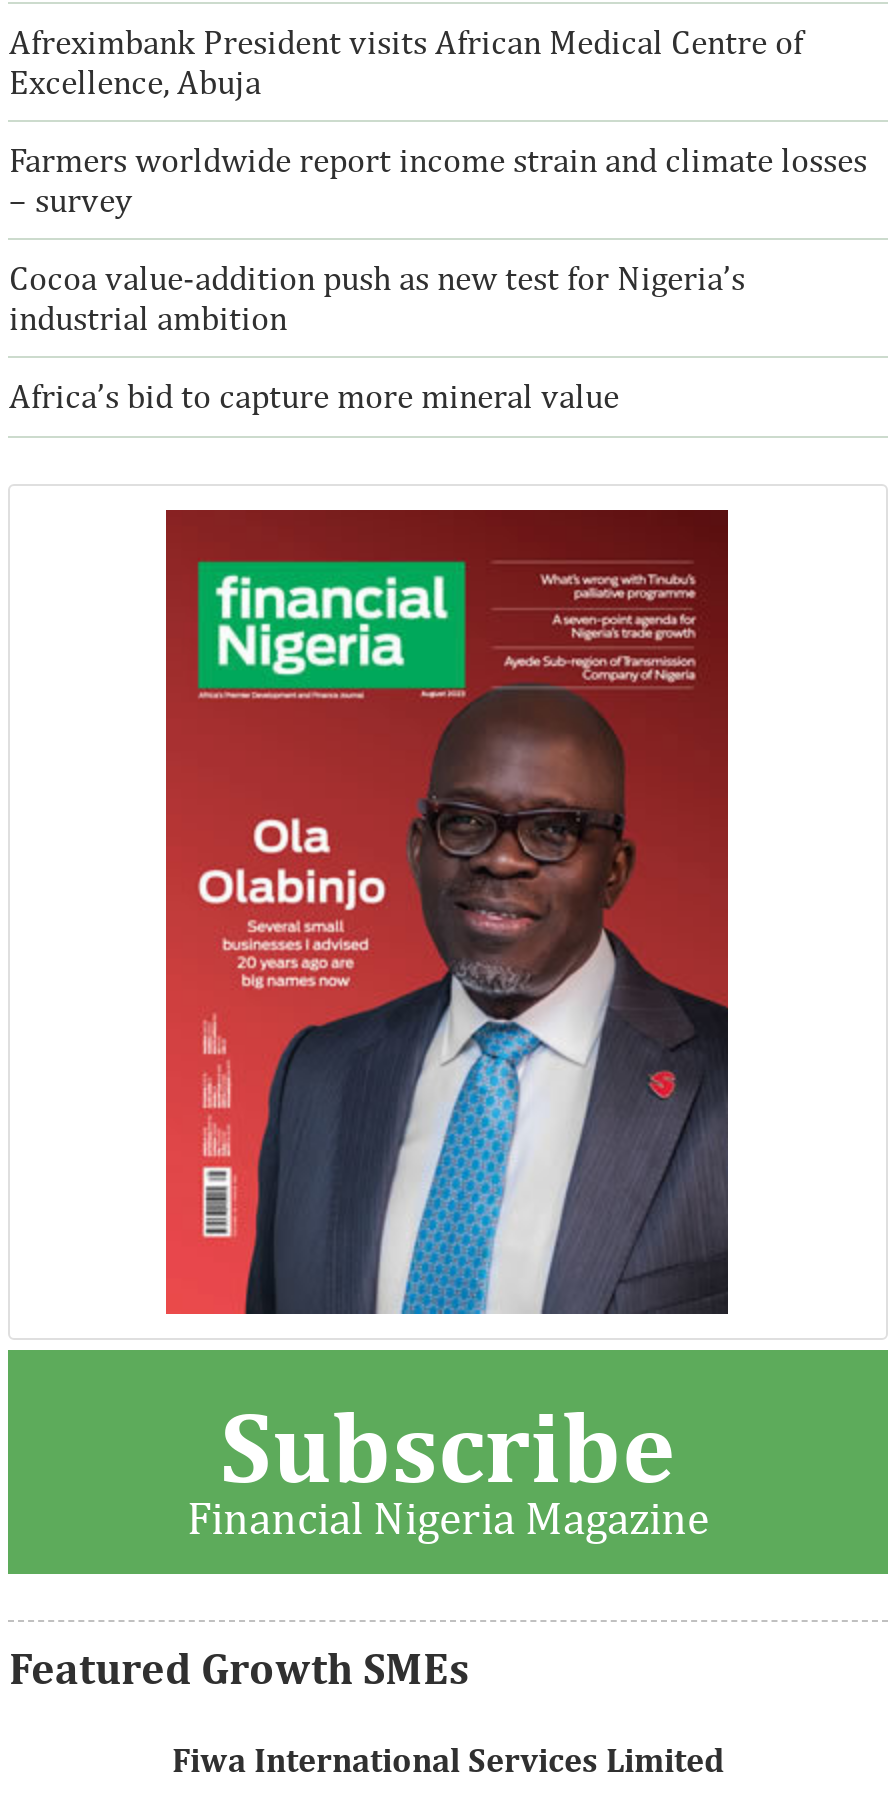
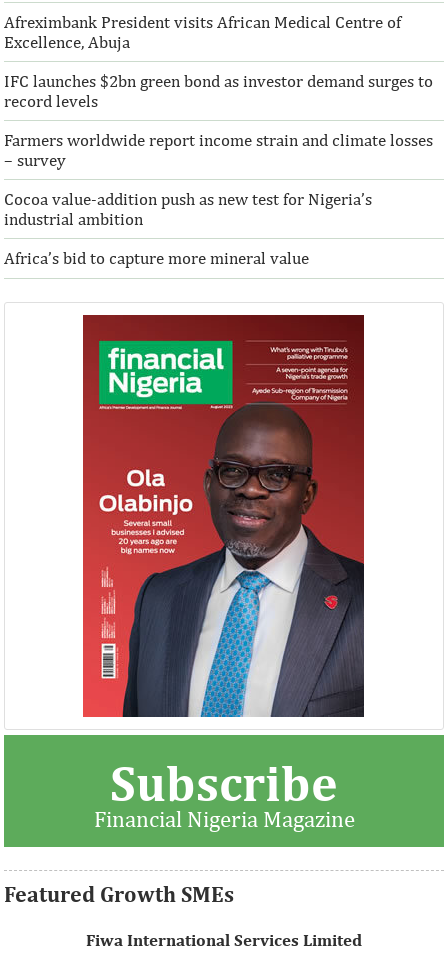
+ IFC launches $2bn green bond as investor demand surges to
+ record levels
